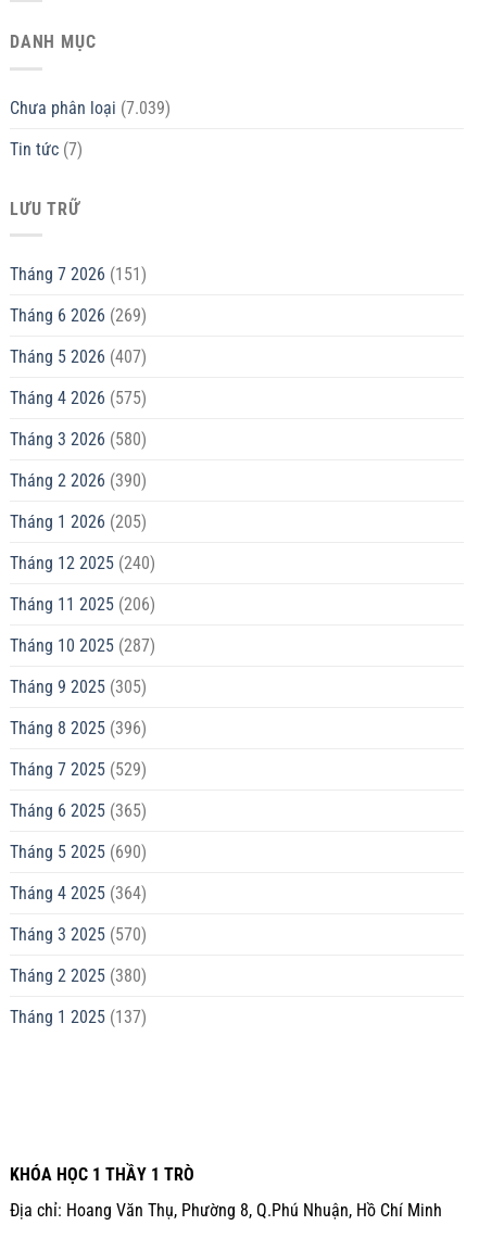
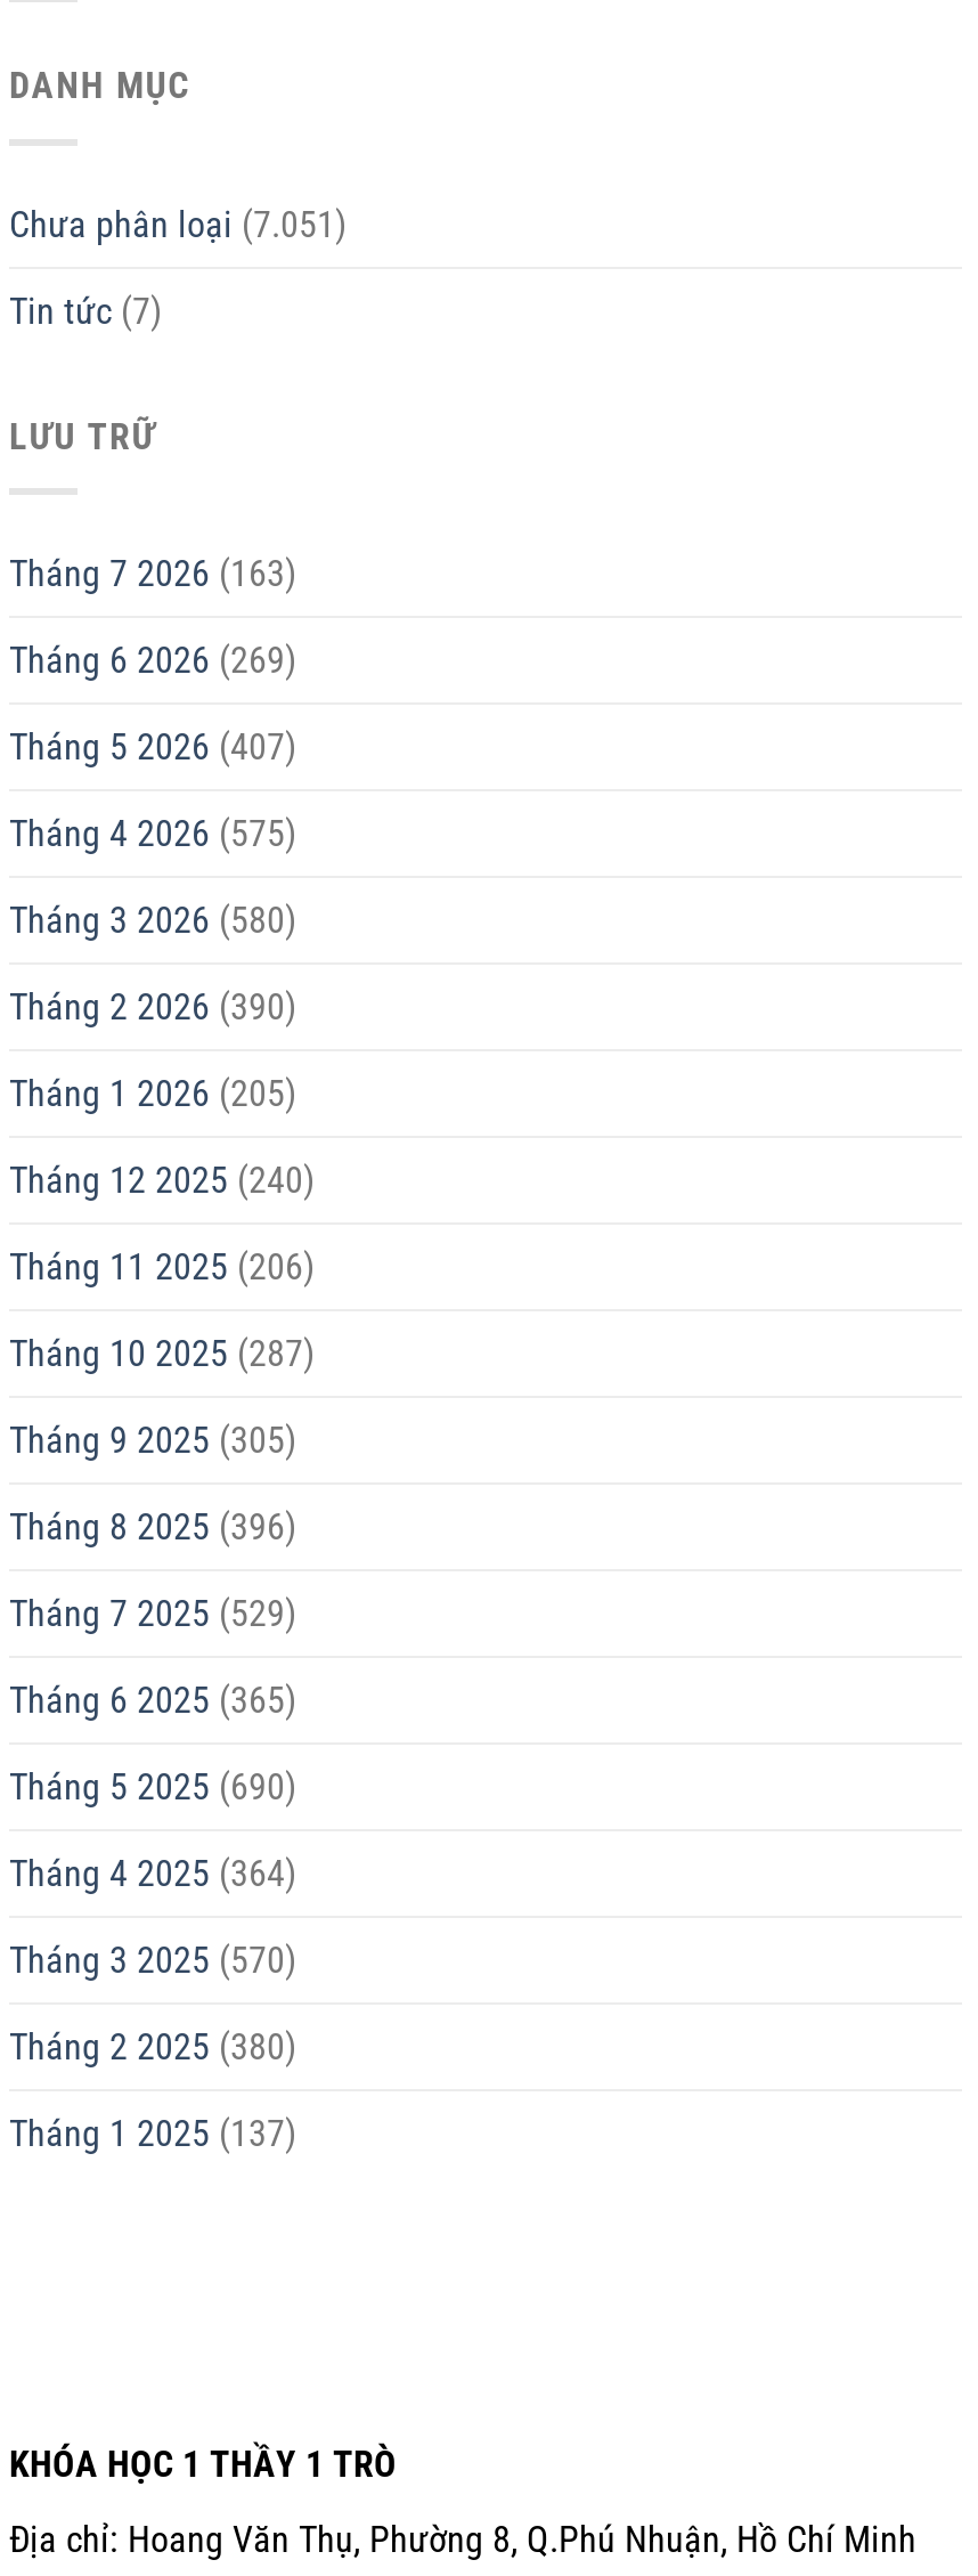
- Chưa phân loại (7.039)
+ Chưa phân loại (7.051)

- Tháng 7 2026 (151)
+ Tháng 7 2026 (163)
